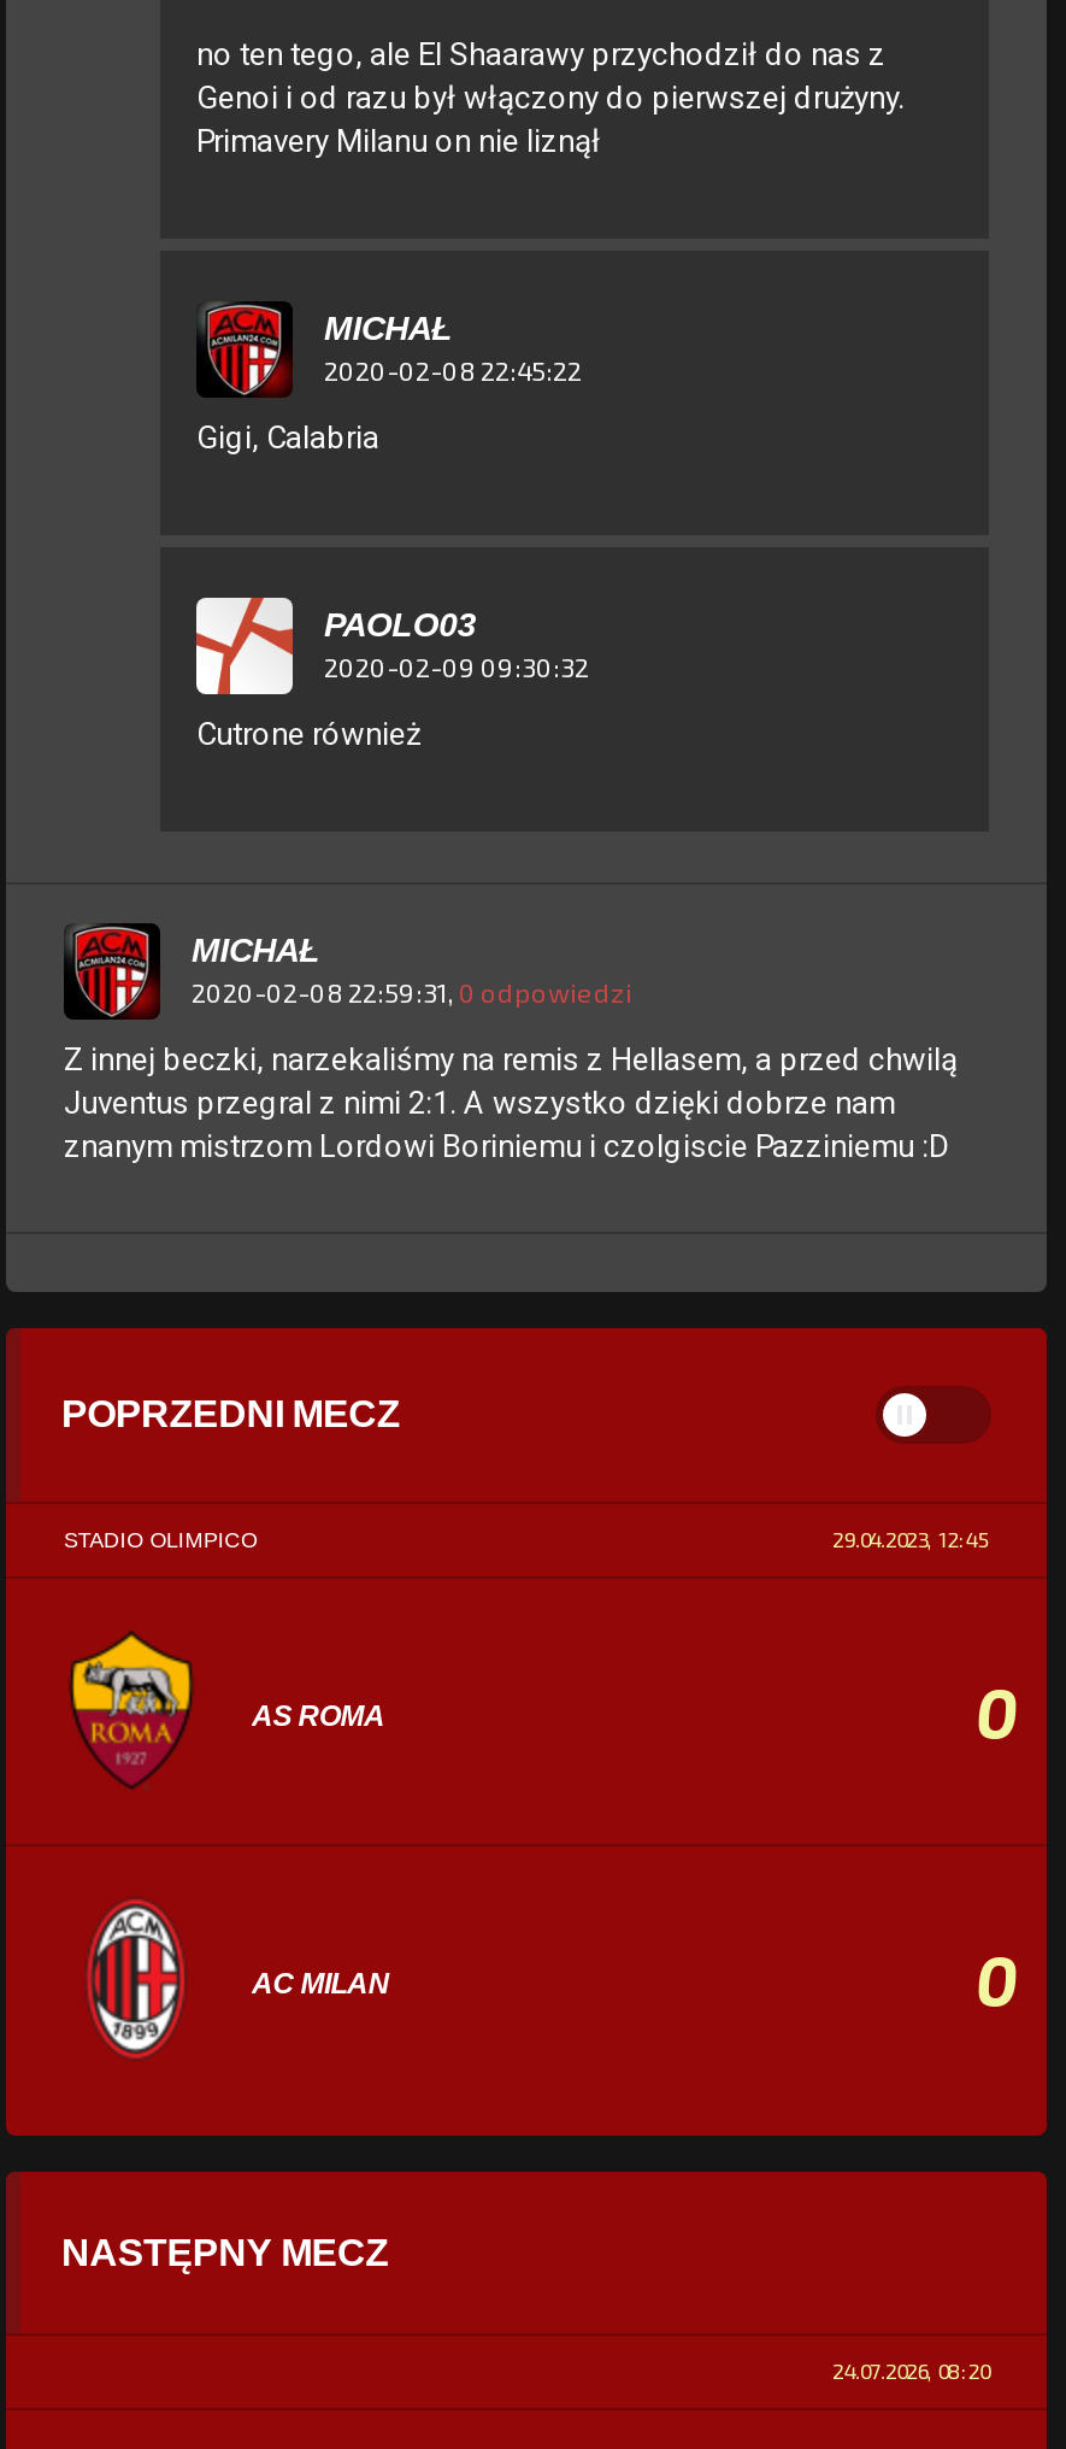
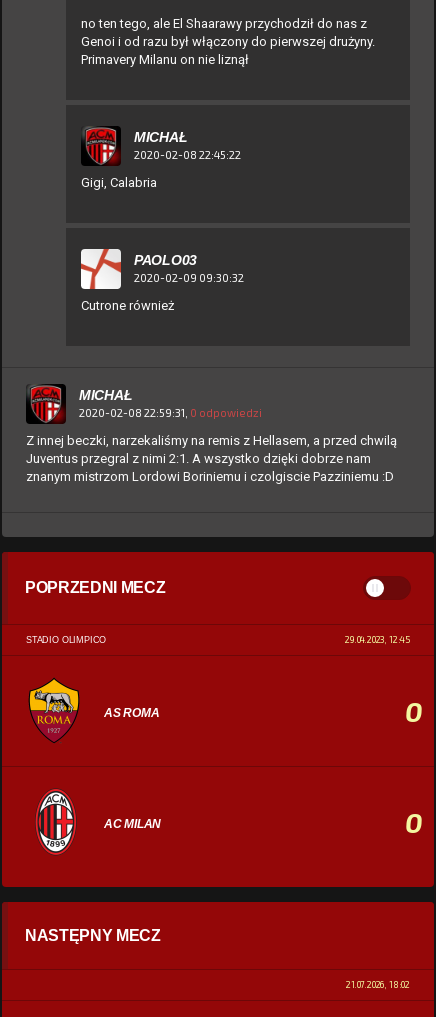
- 24.07.2026, 08:20
+ 21.07.2026, 18:02
